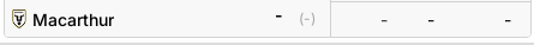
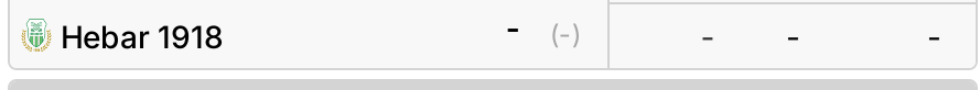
- Macarthur
+ Hebar 1918
